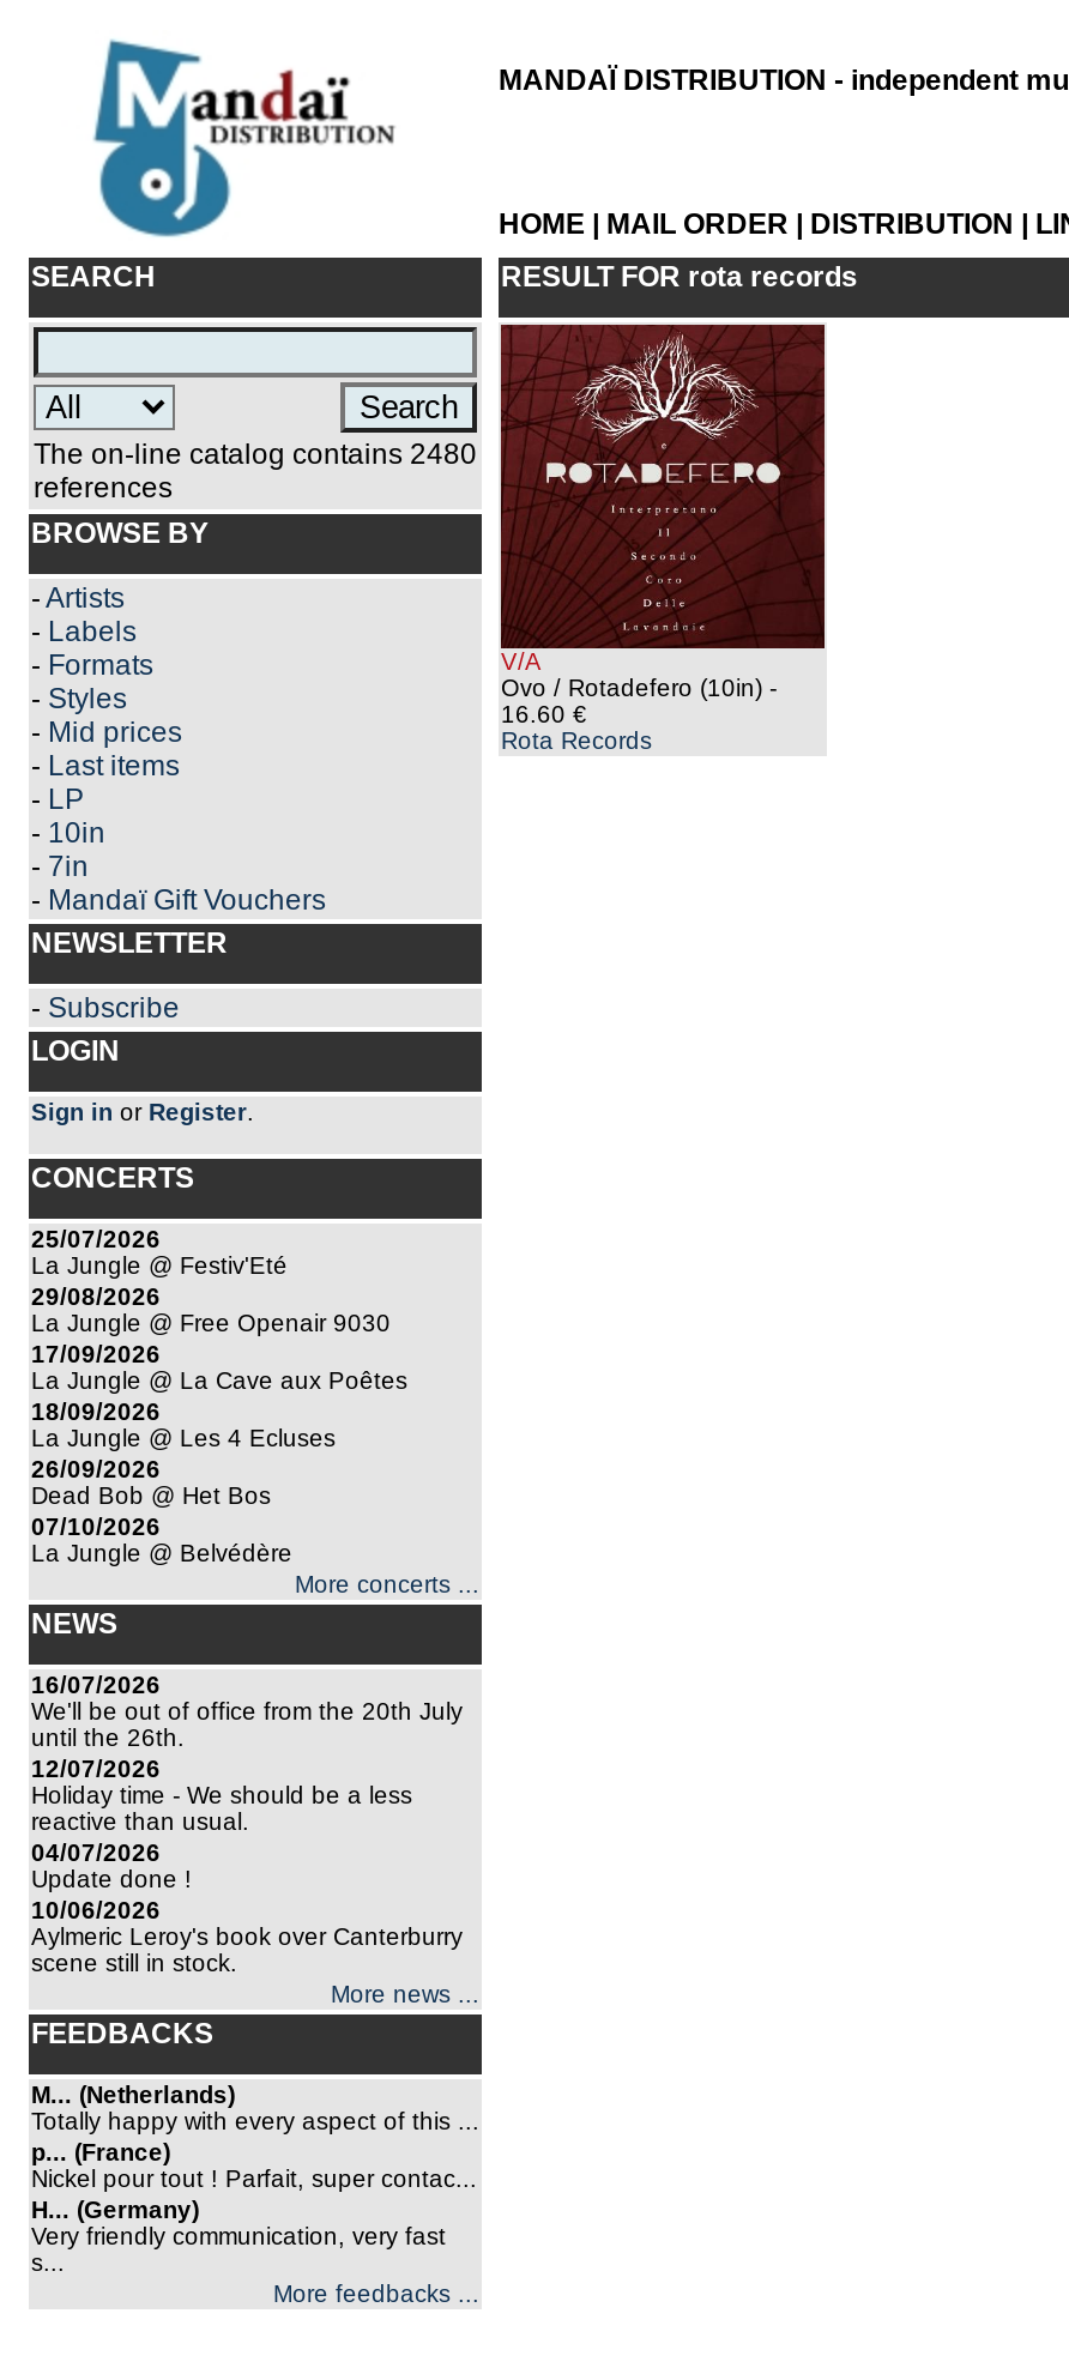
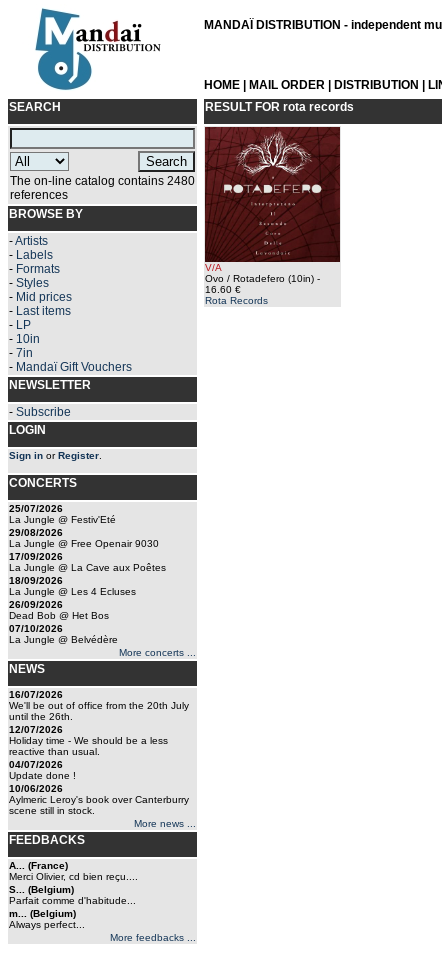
- M... (Netherlands)
- Totally happy with every aspect of this ...
- p... (France)
- Nickel pour tout ! Parfait, super contac...
- H... (Germany)
- Very friendly communication, very fast
- s...
+ A... (France)
+ Merci Olivier, cd bien reçu....
+ S... (Belgium)
+ Parfait comme d'habitude...
+ m... (Belgium)
+ Always perfect...
